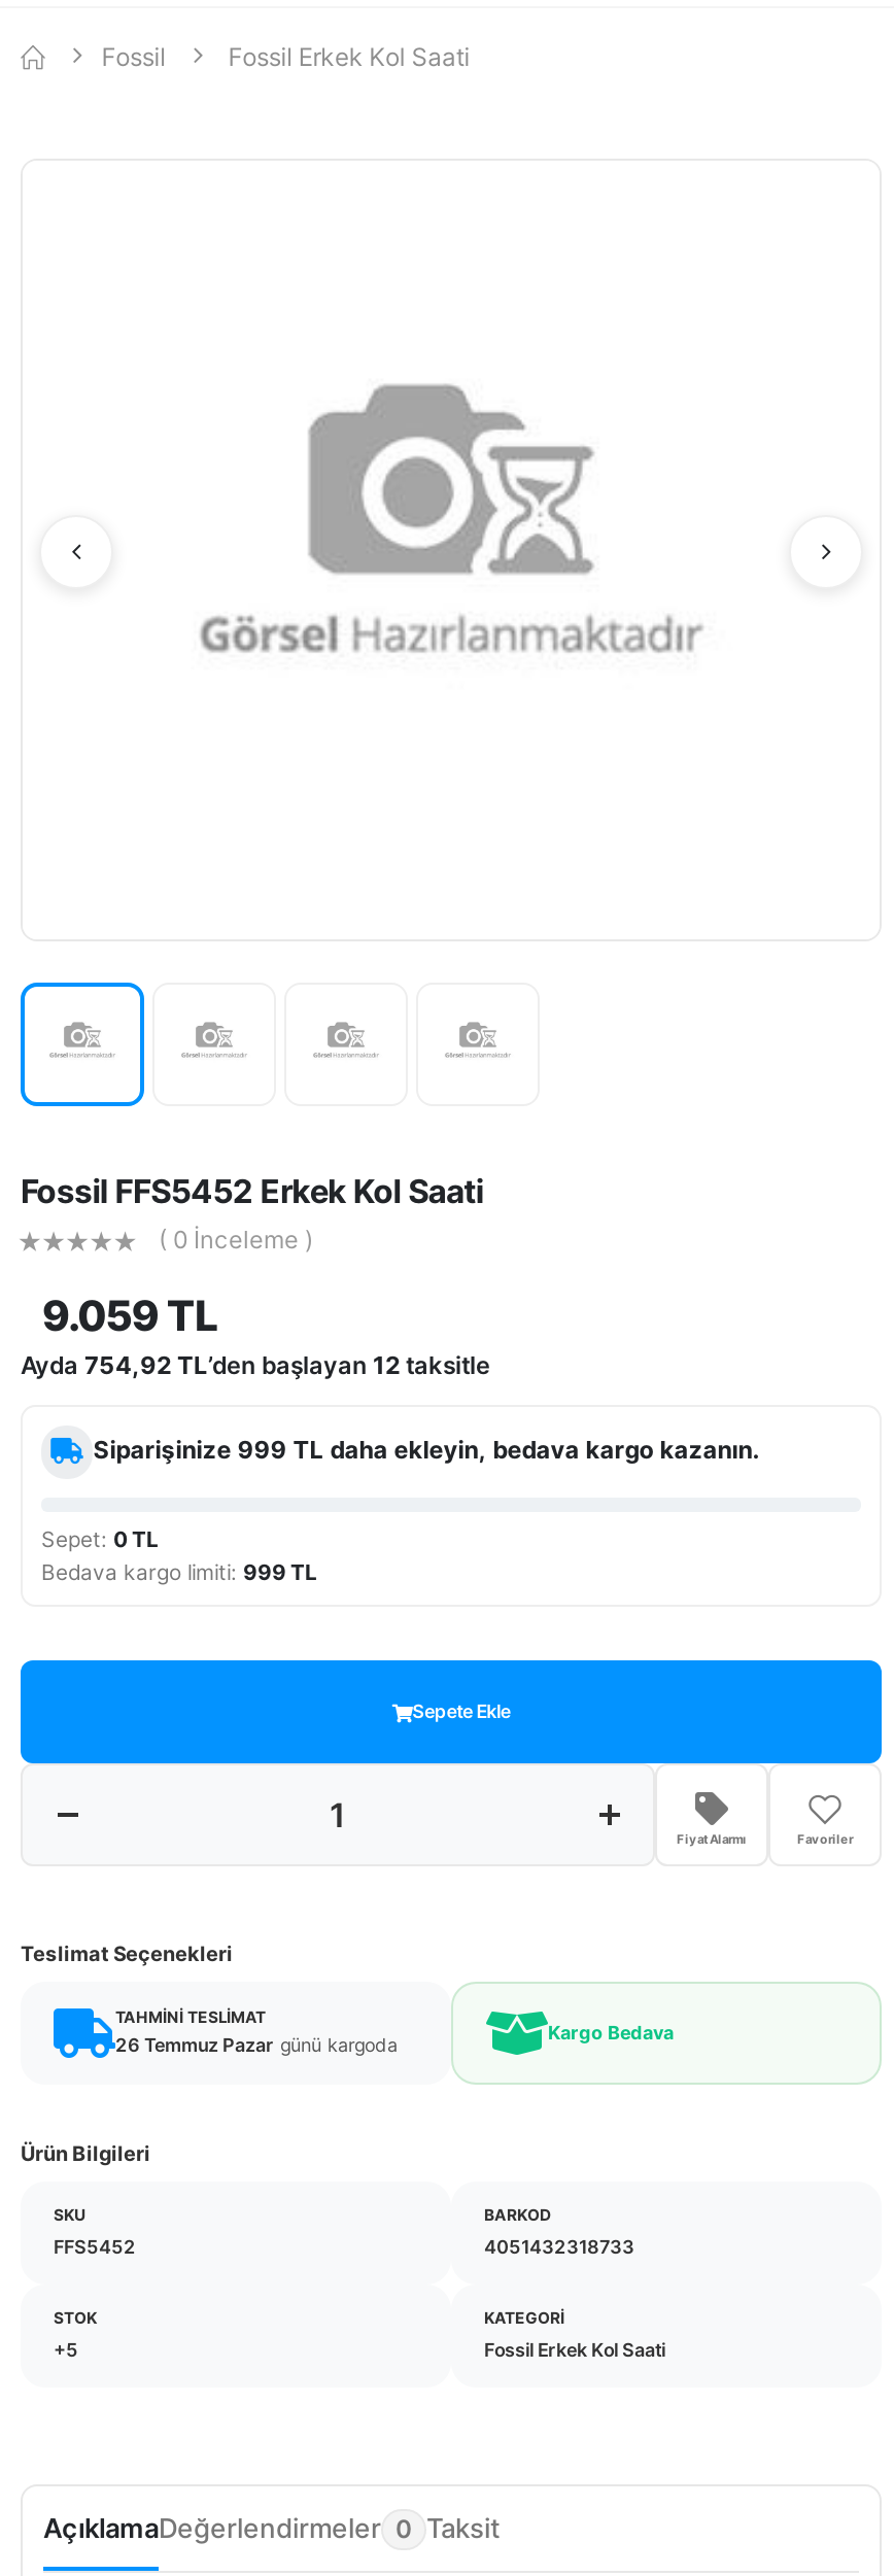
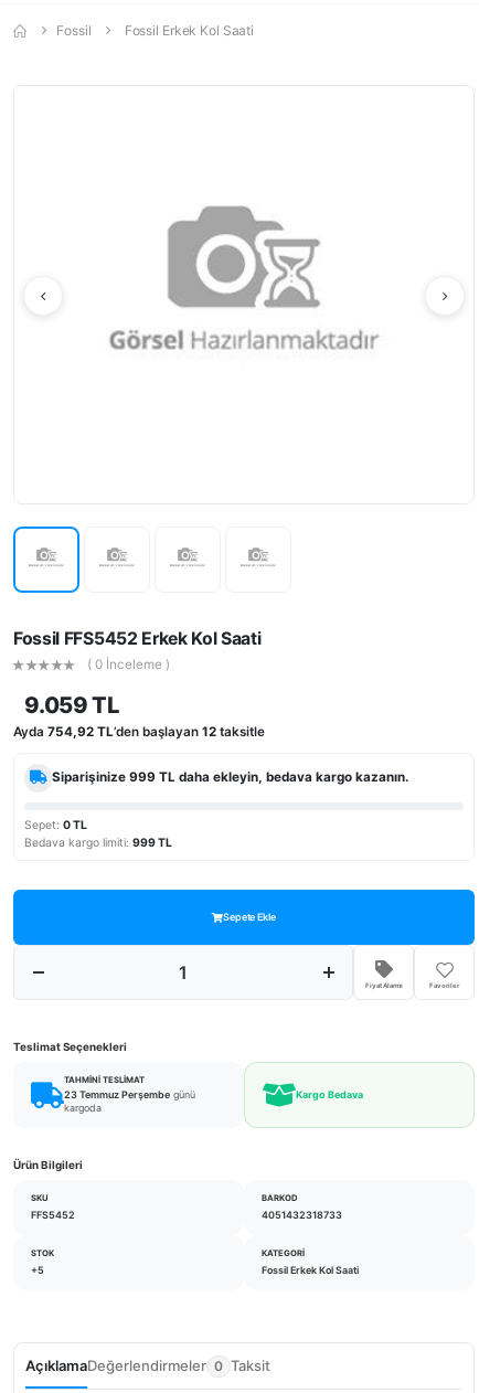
- 26 Temmuz Pazar günü kargoda
+ 23 Temmuz Perşembe günü
+ kargoda
